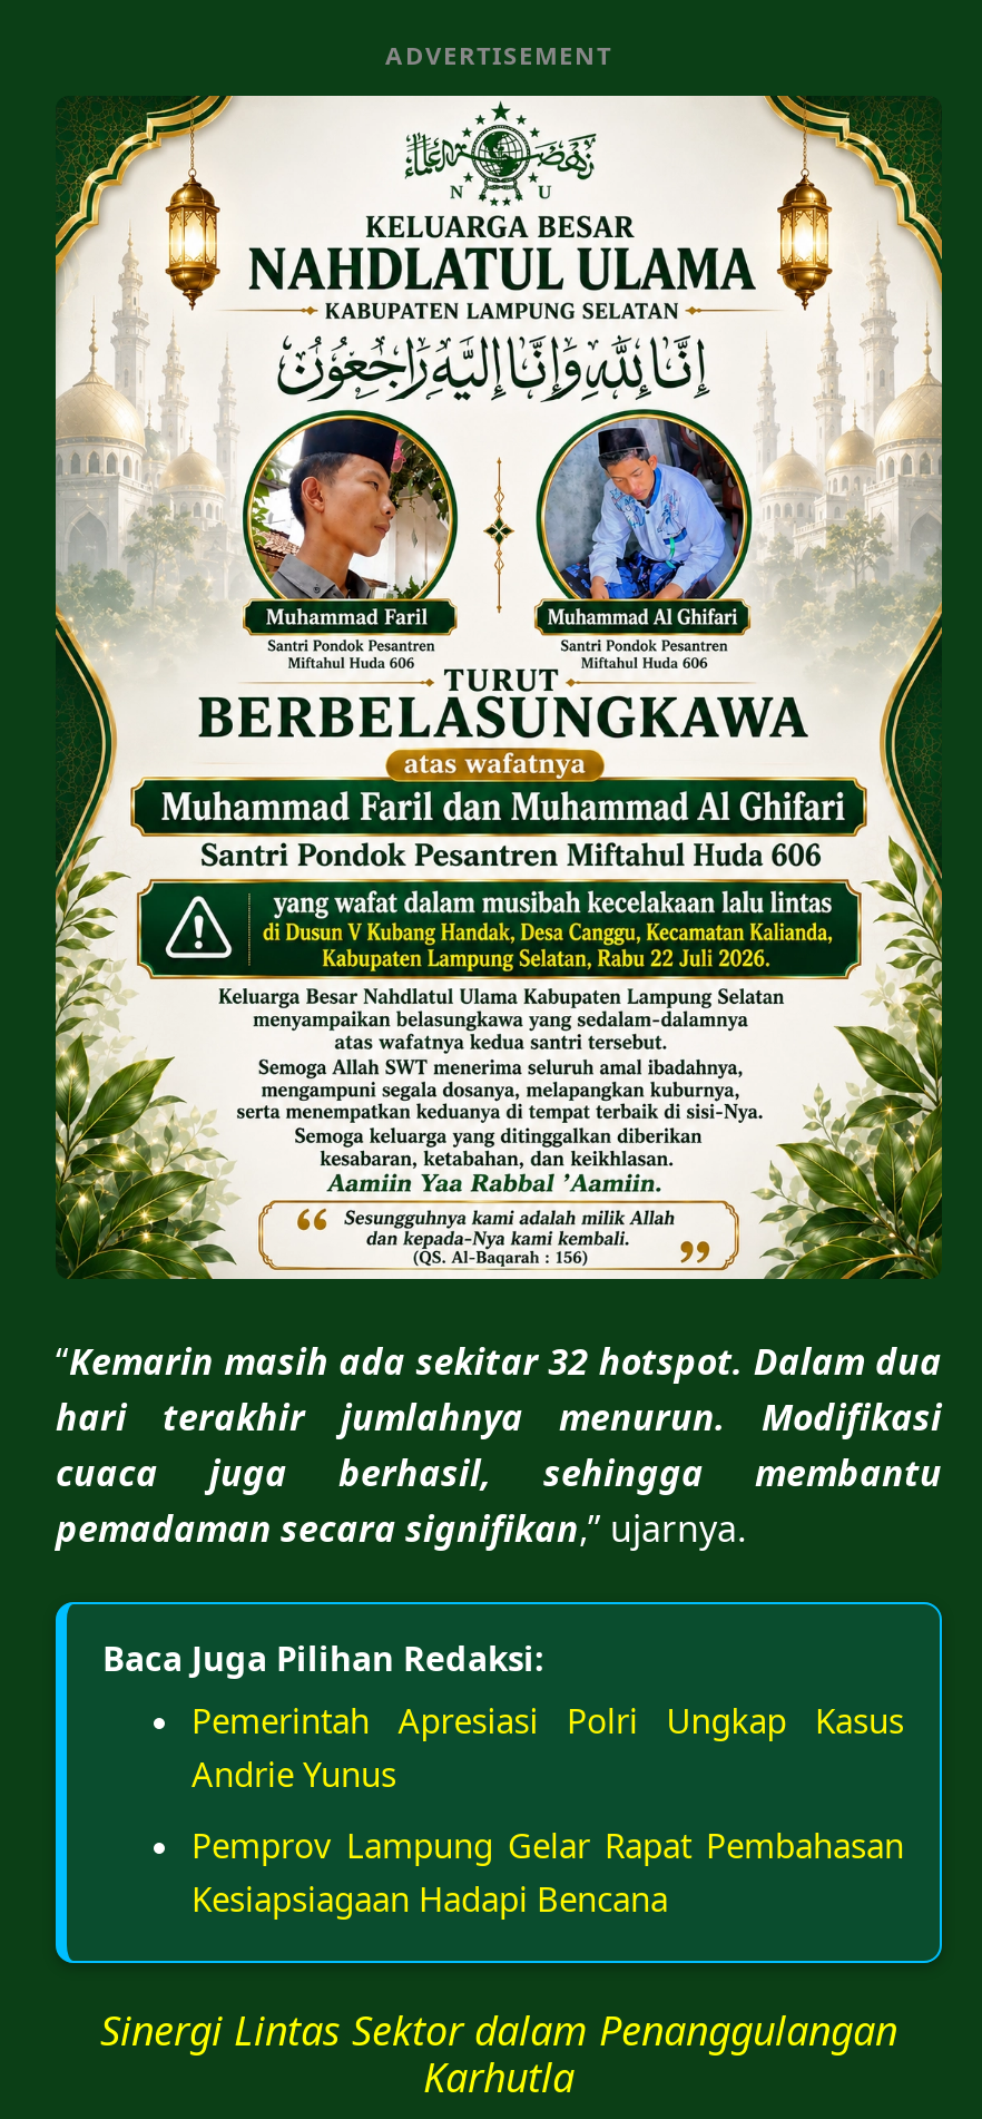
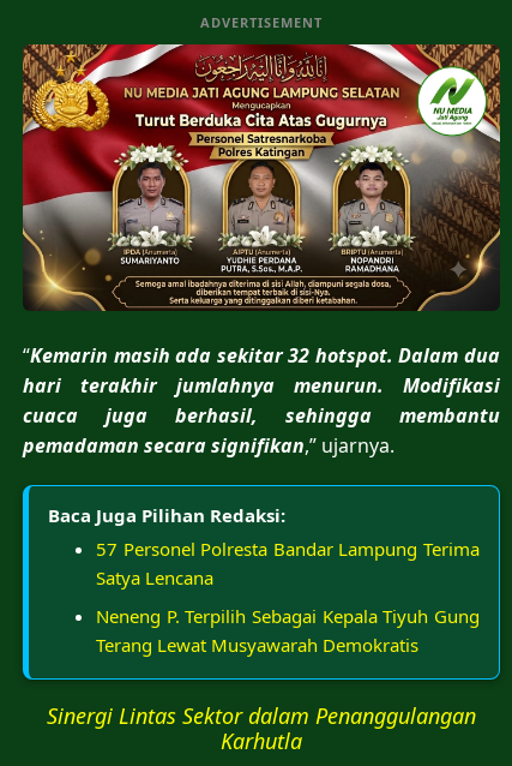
- [image]
+ [image]

- Pemerintah Apresiasi Polri Ungkap Kasus
- Andrie Yunus
+ 57 Personel Polresta Bandar Lampung Terima
+ Satya Lencana

- Pemprov Lampung Gelar Rapat Pembahasan
- Kesiapsiagaan Hadapi Bencana
+ Neneng P. Terpilih Sebagai Kepala Tiyuh Gung
+ Terang Lewat Musyawarah Demokratis
